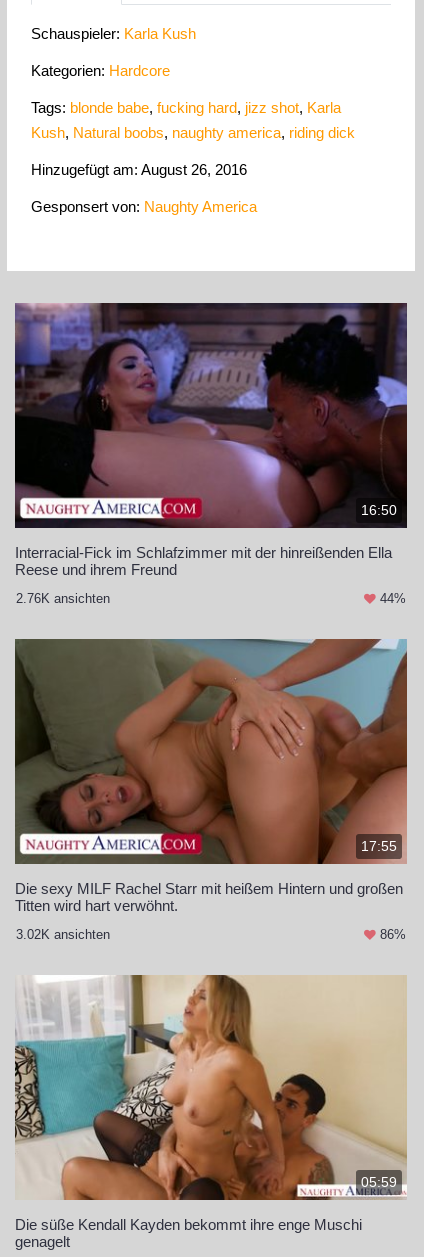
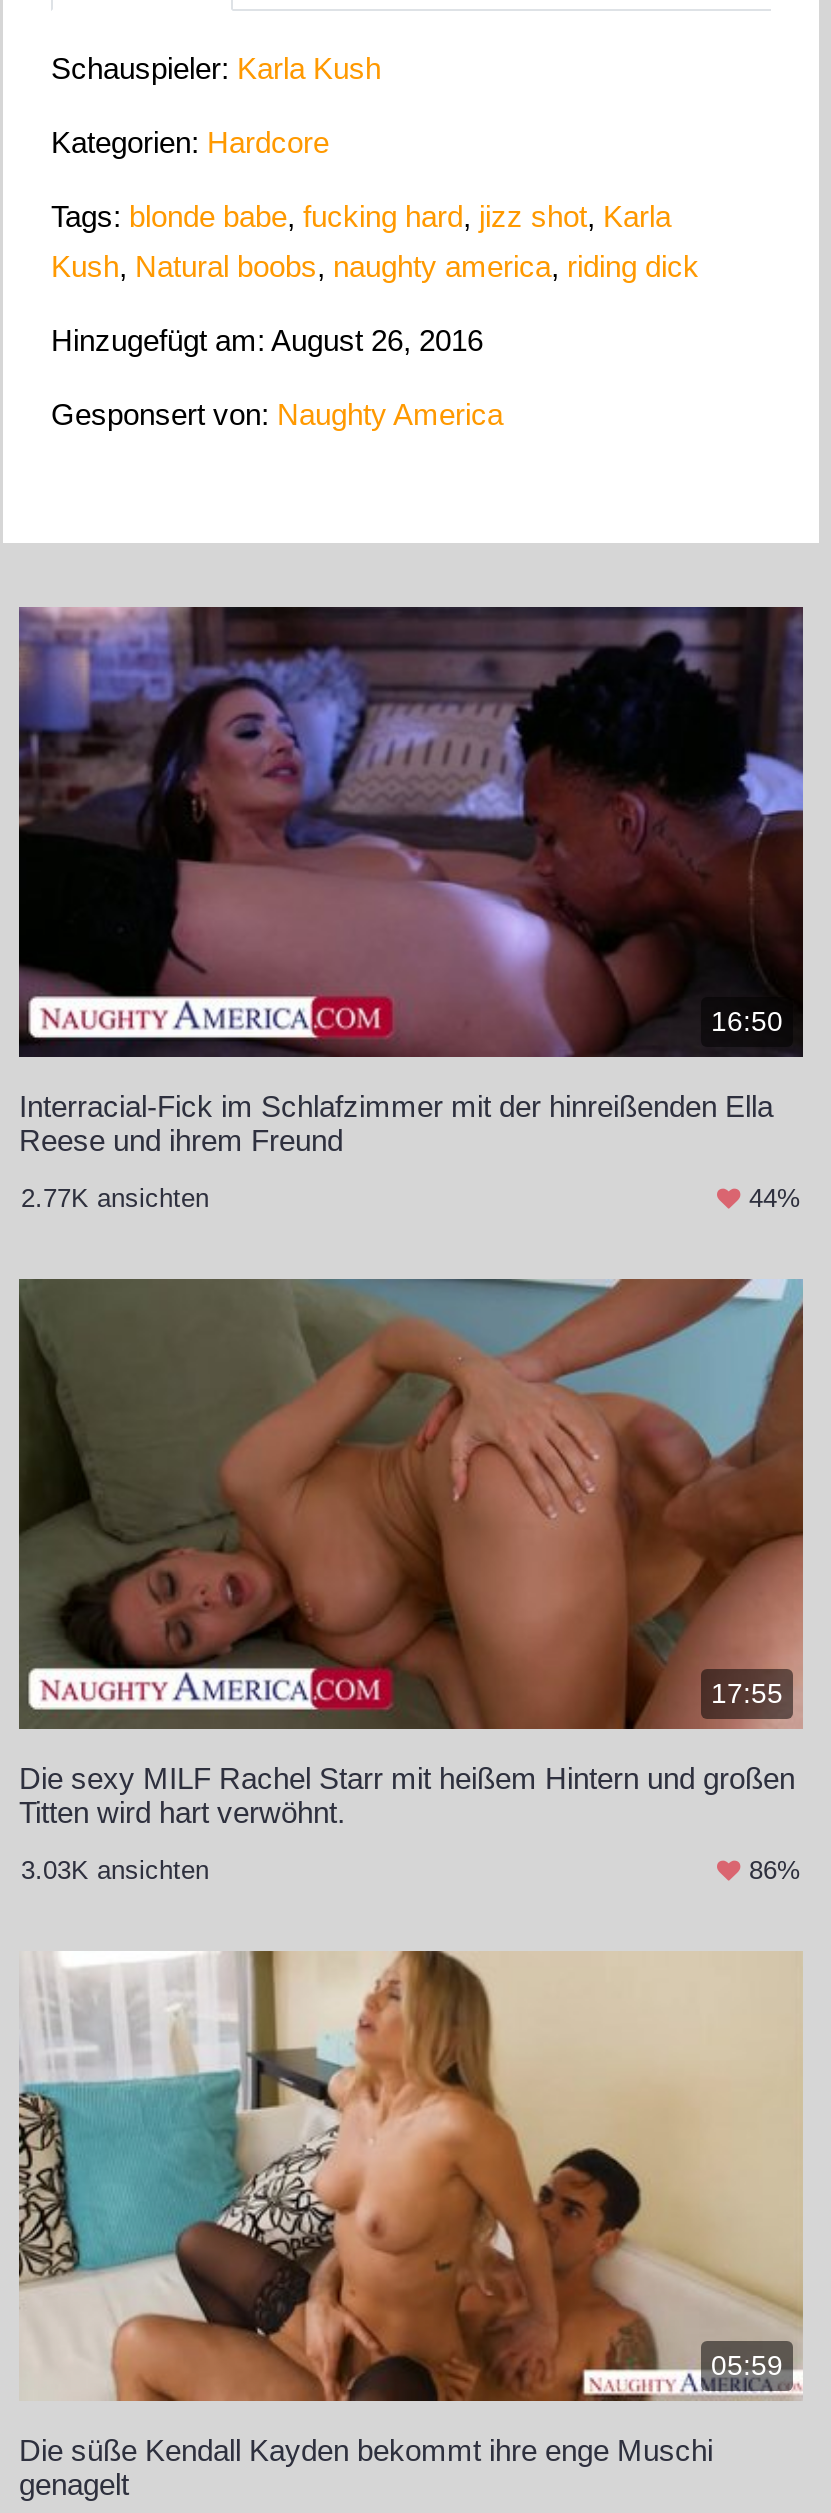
- 2.76K ansichten
+ 2.77K ansichten

- 3.02K ansichten
+ 3.03K ansichten
